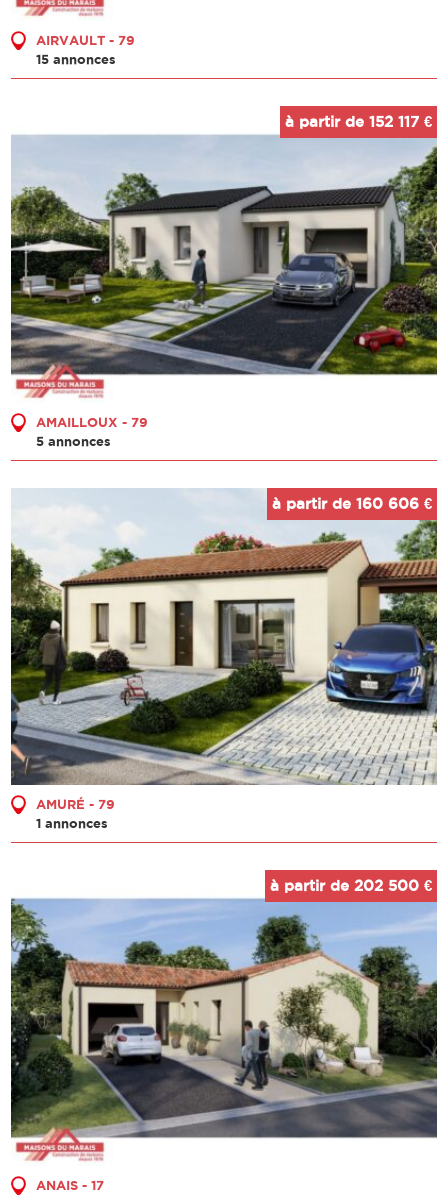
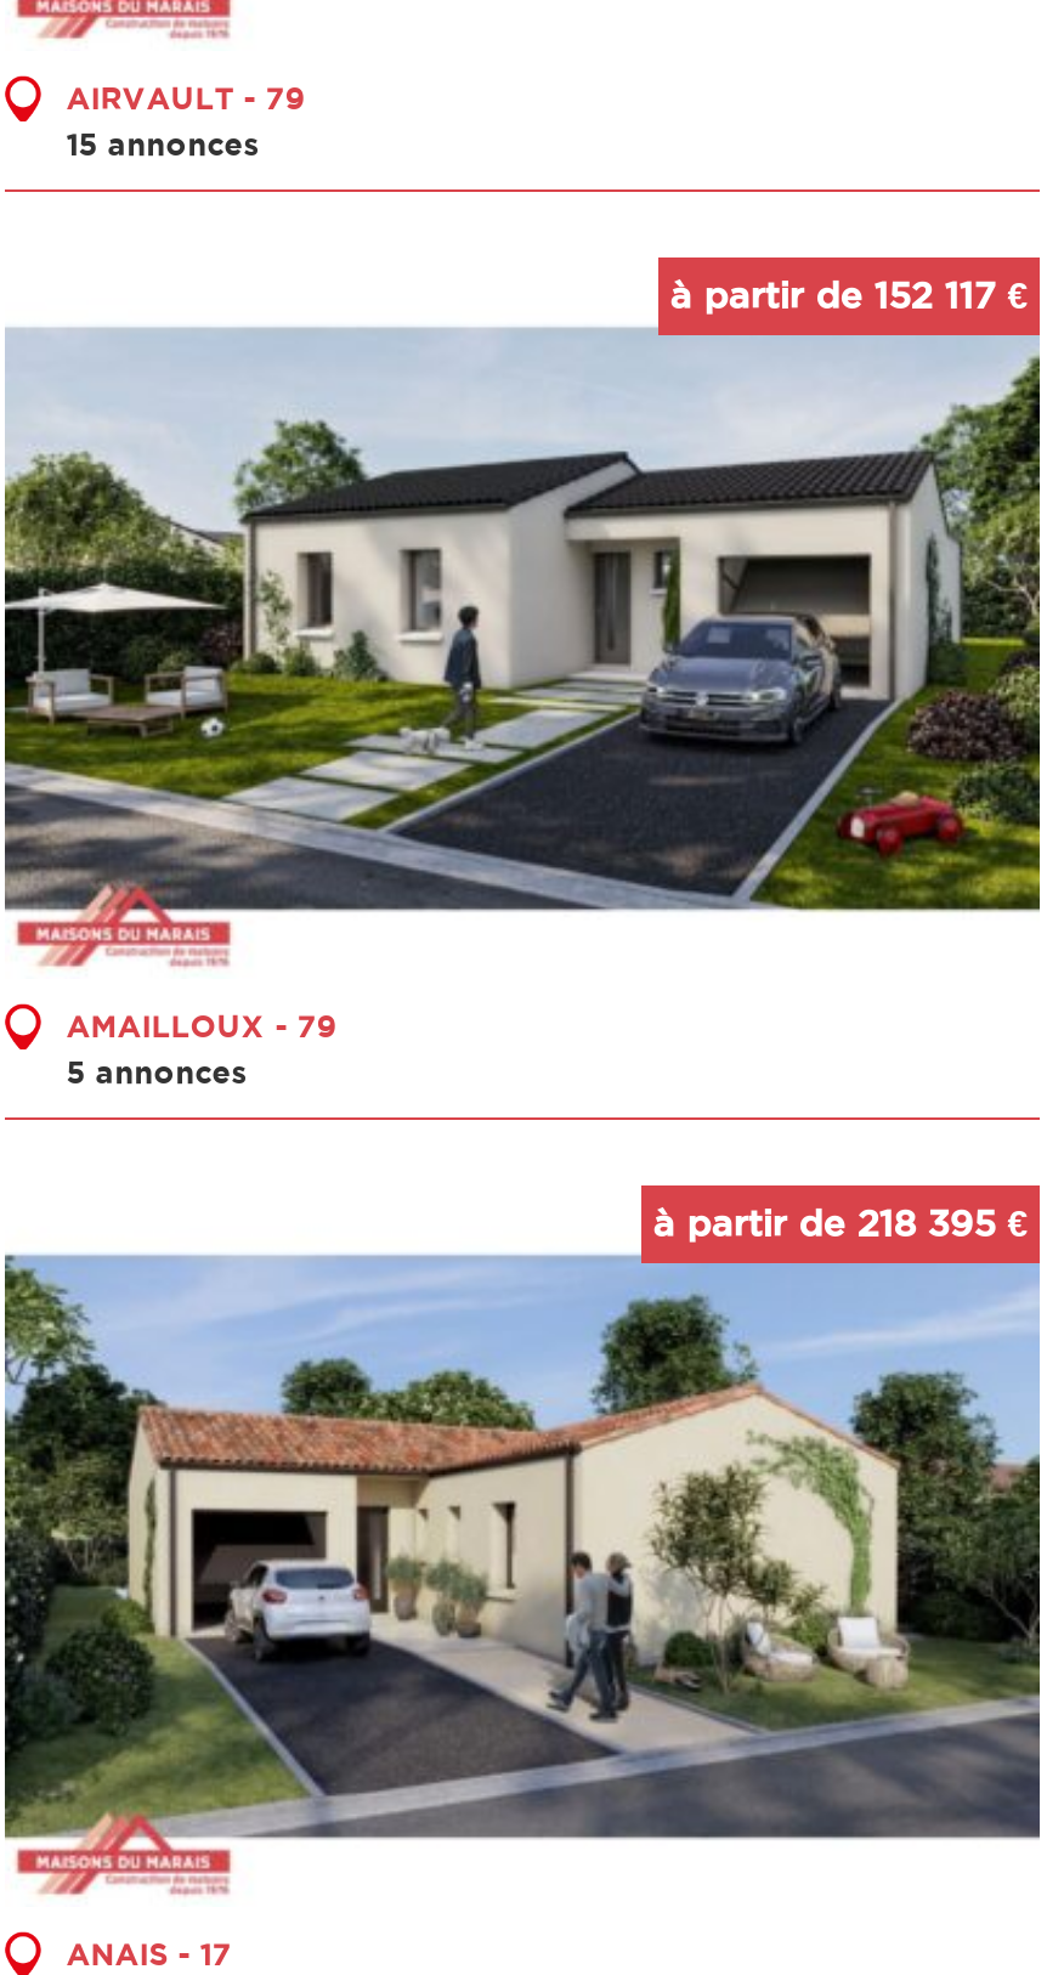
- [image]
- à partir de 160 606 €

- AMURÉ - 79
- 1 annonces

- à partir de 202 500 €
+ à partir de 218 395 €
